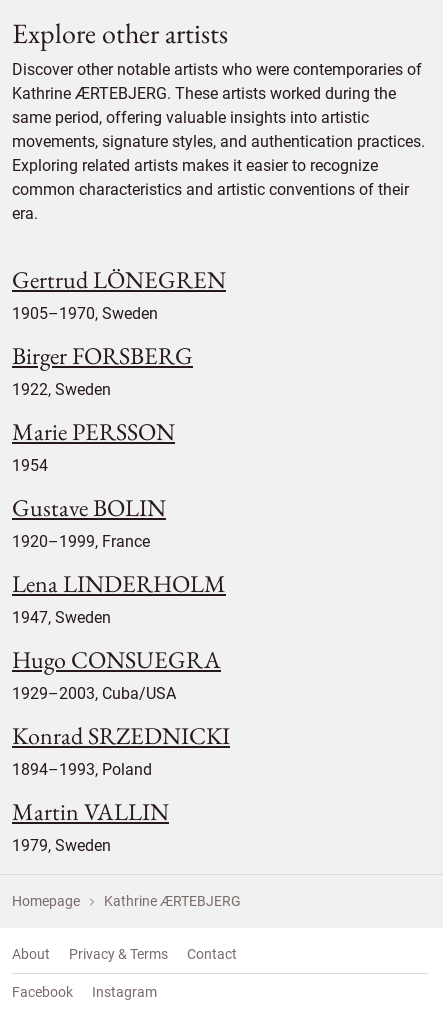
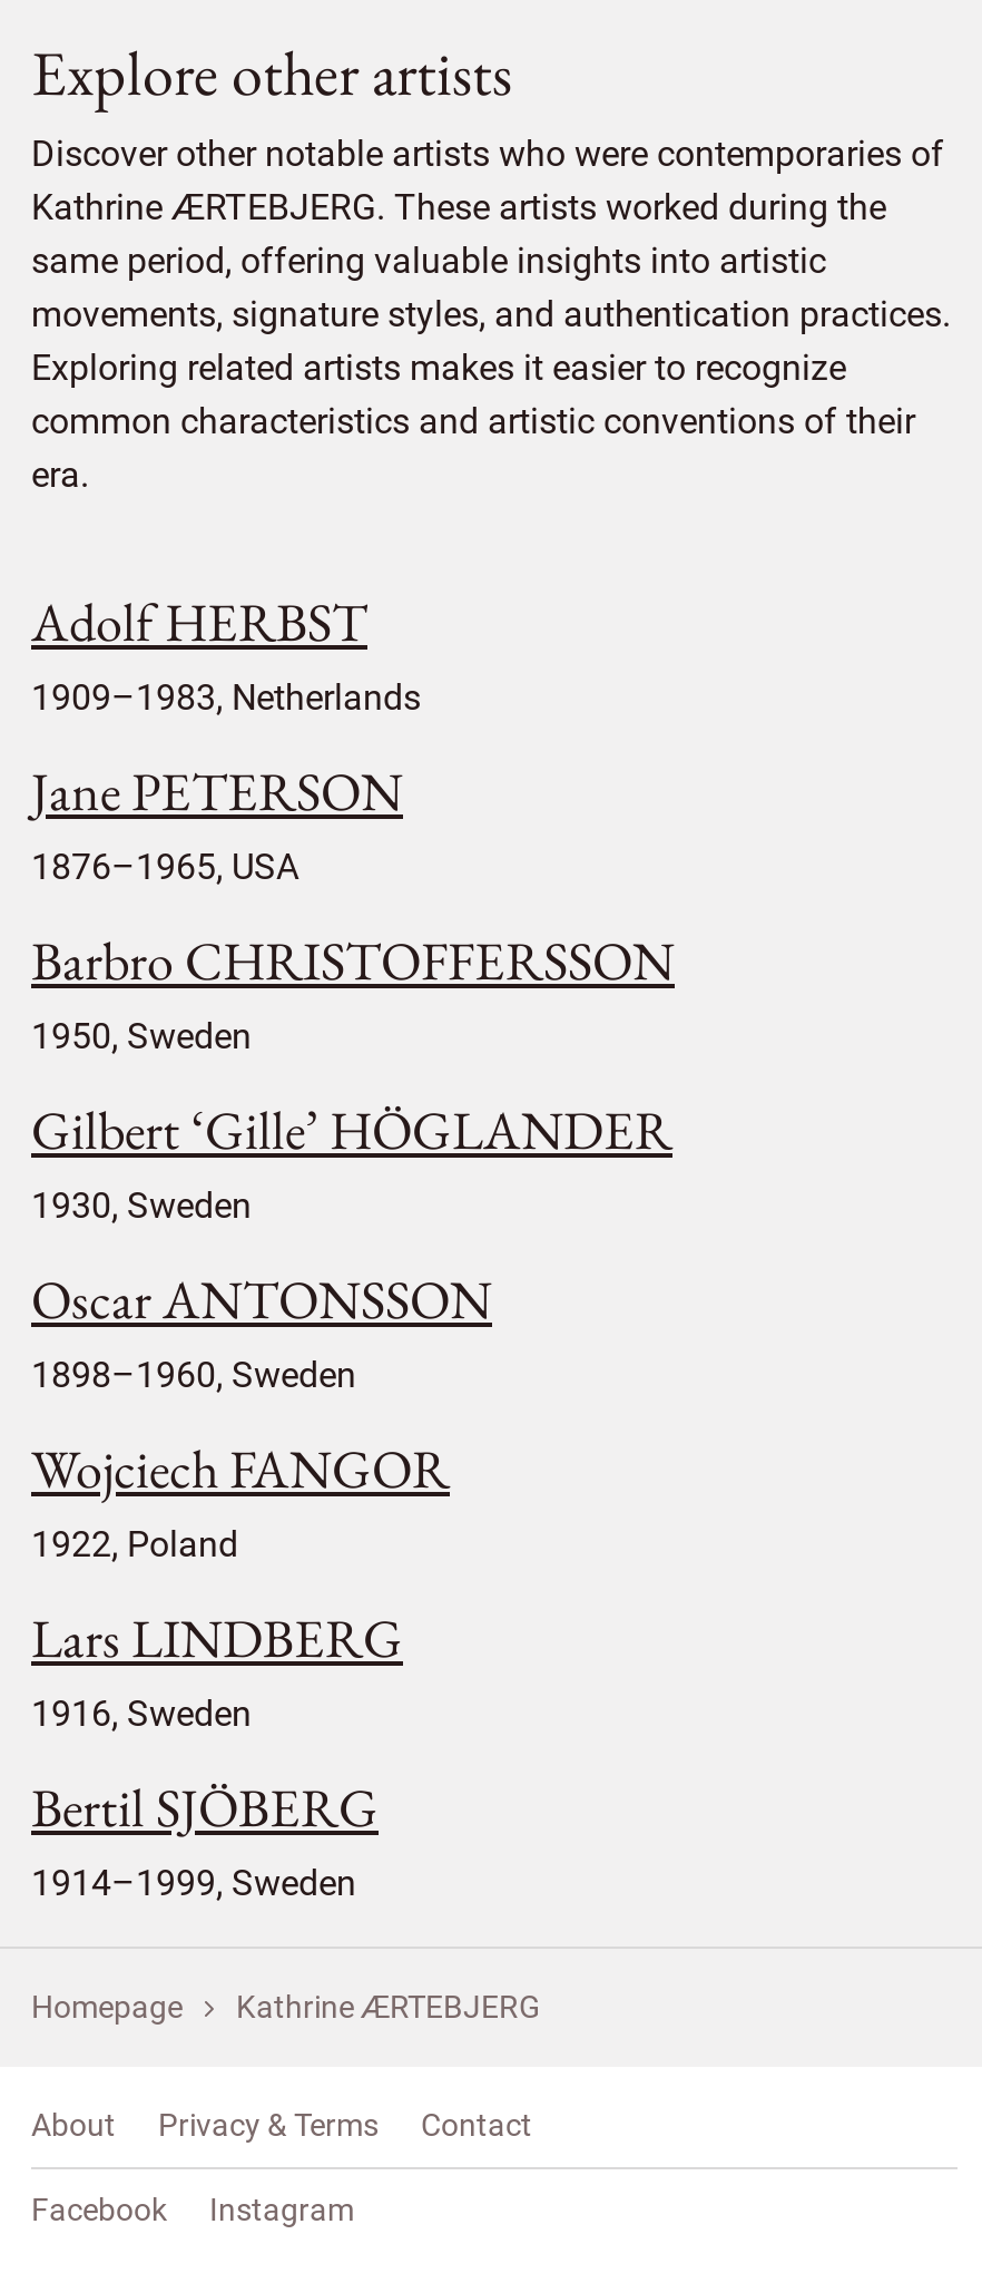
- Gertrud LÖNEGREN
- 1905–1970, Sweden
+ Adolf HERBST
+ 1909–1983, Netherlands

- Birger FORSBERG
- 1922, Sweden
+ Jane PETERSON
+ 1876–1965, USA

- Marie PERSSON
- 1954
+ Barbro CHRISTOFFERSSON
+ 1950, Sweden

- Gustave BOLIN
- 1920–1999, France
+ Gilbert ‘Gille’ HÖGLANDER
+ 1930, Sweden

- Lena LINDERHOLM
- 1947, Sweden
+ Oscar ANTONSSON
+ 1898–1960, Sweden

- Hugo CONSUEGRA
- 1929–2003, Cuba/USA
+ Wojciech FANGOR
+ 1922, Poland

- Konrad SRZEDNICKI
- 1894–1993, Poland
+ Lars LINDBERG
+ 1916, Sweden

- Martin VALLIN
- 1979, Sweden
+ Bertil SJÖBERG
+ 1914–1999, Sweden
